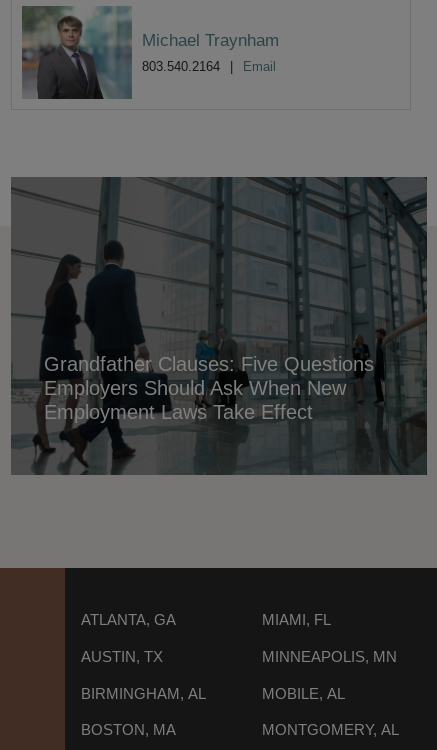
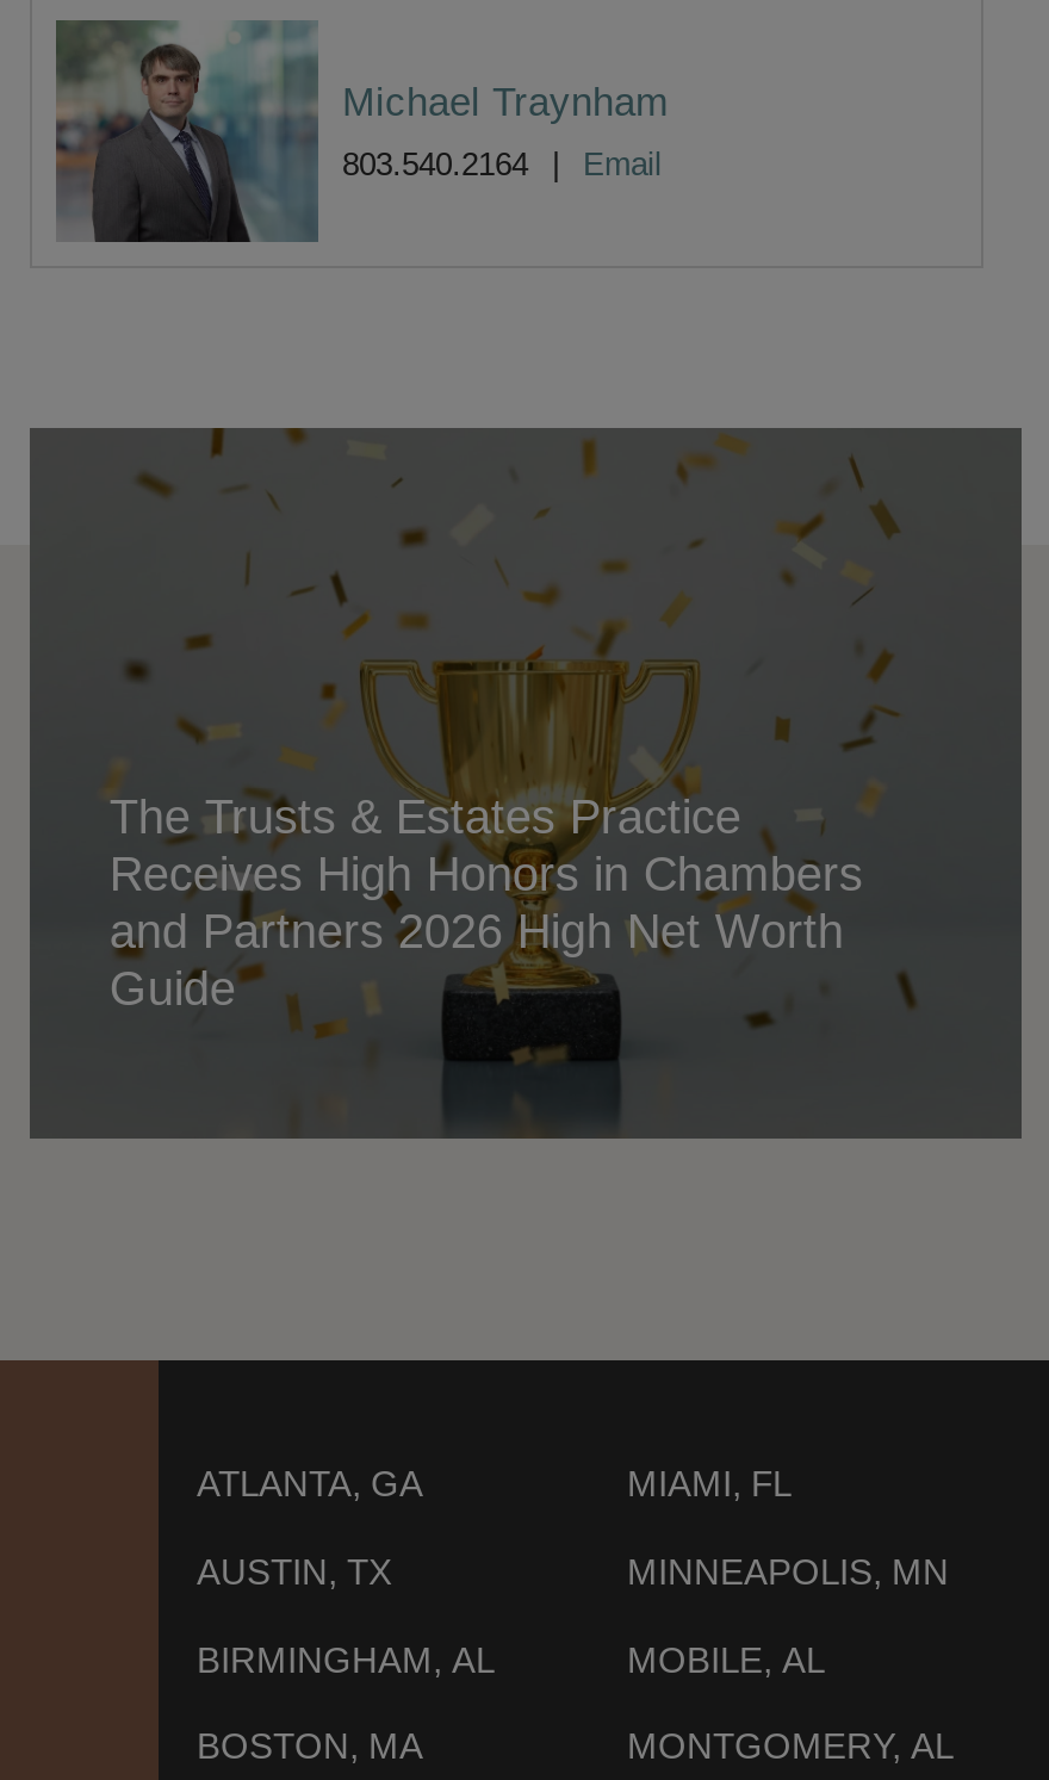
- [image]
- Grandfather Clauses: Five Questions
- Employers Should Ask When New
- Employment Laws Take Effect
+ [image]
+ The Trusts & Estates Practice
+ Receives High Honors in Chambers
+ and Partners 2026 High Net Worth
+ Guide
